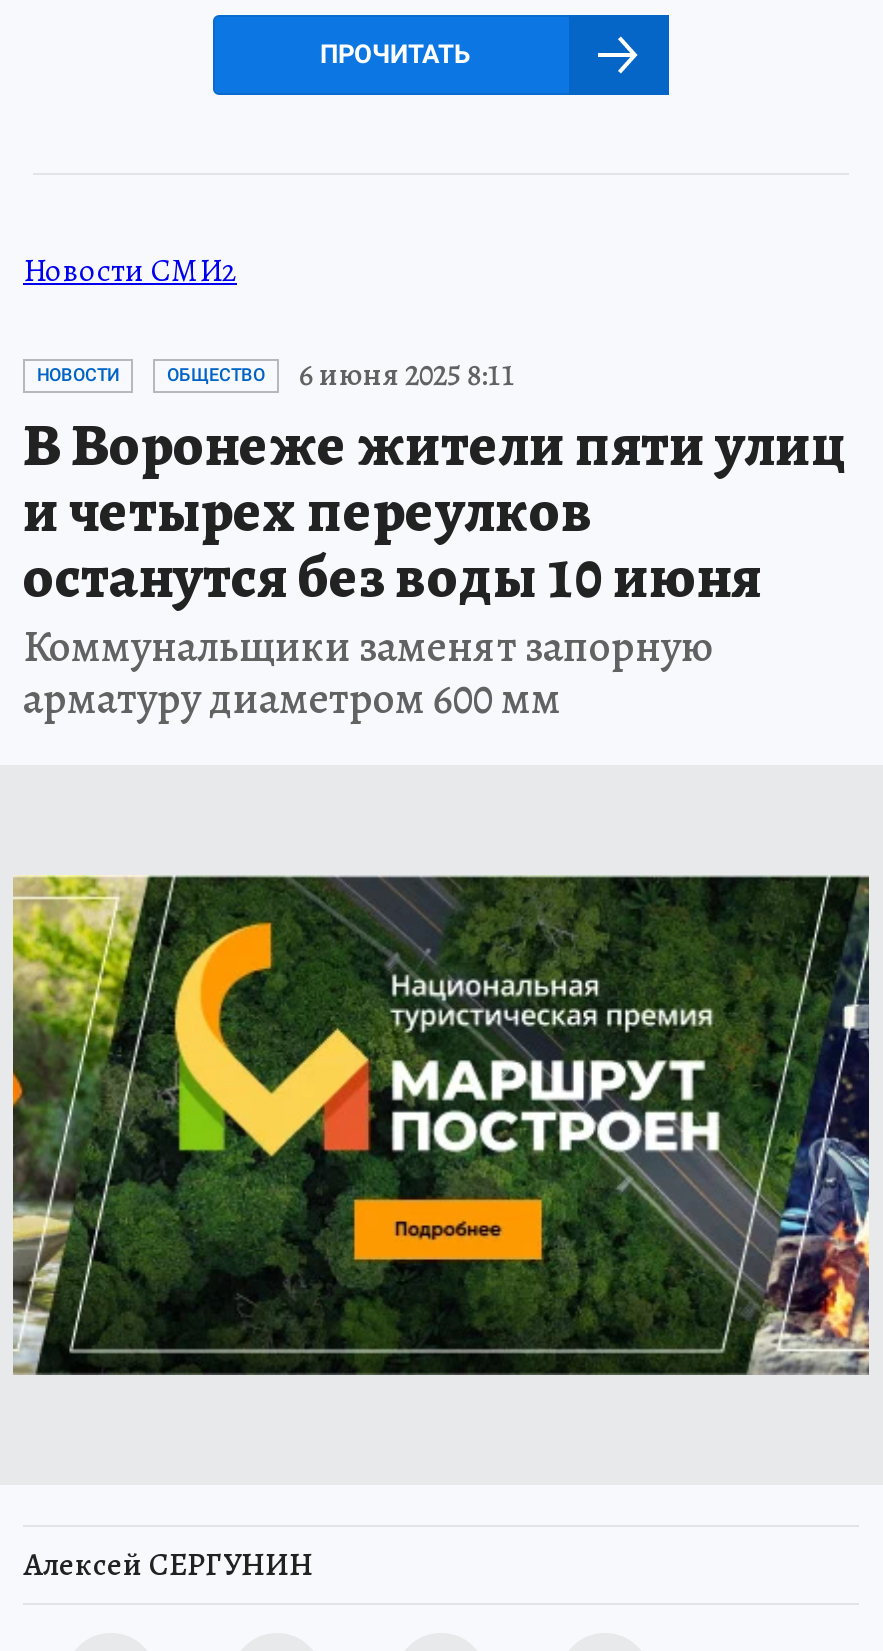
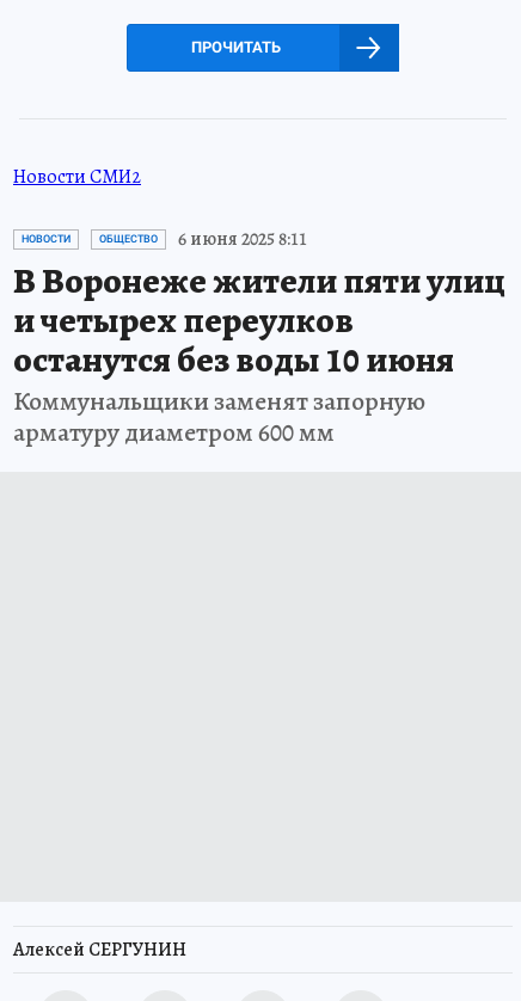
- [image]
